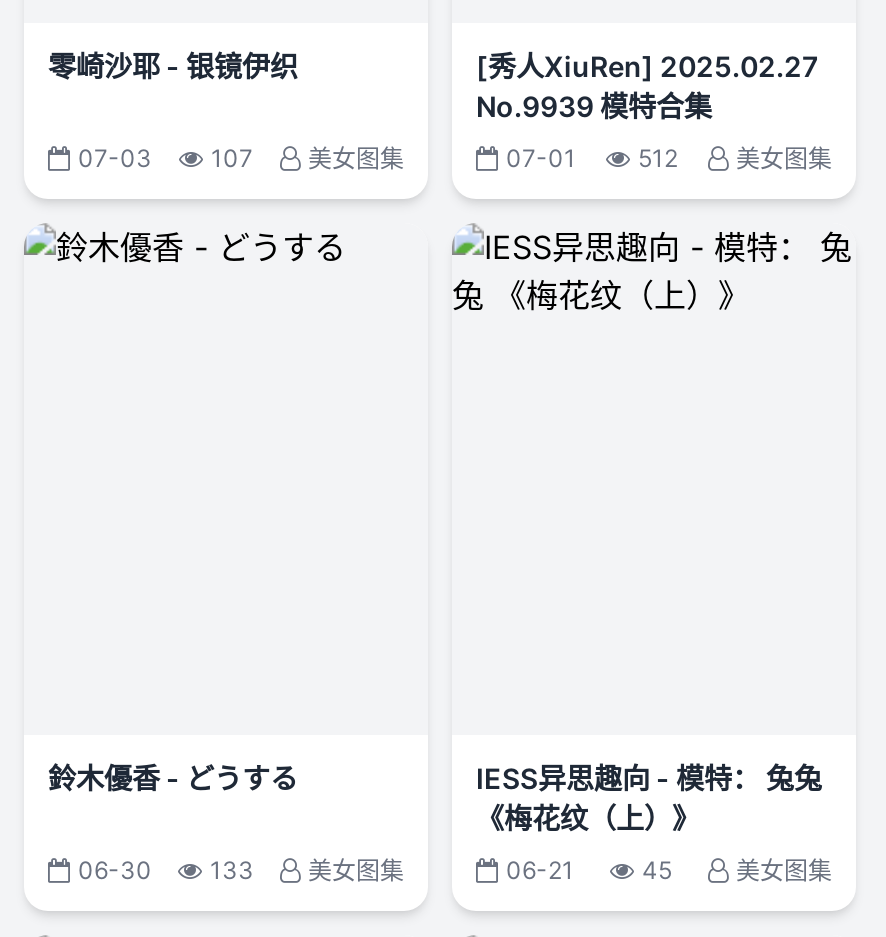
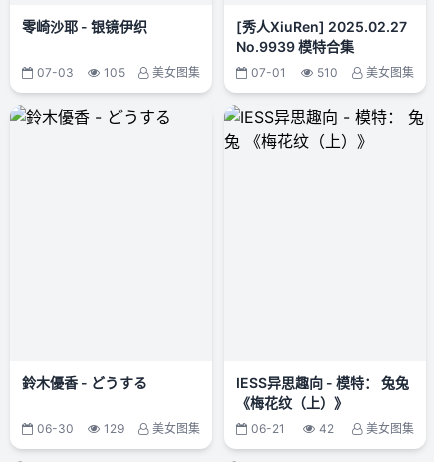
- 07-03 107 美女图集
+ 07-03 105 美女图集

- 512 美女图集
+ 510 美女图集

- 06-30 133 美女图集
+ 06-30 129 美女图集

- 45
+ 42
